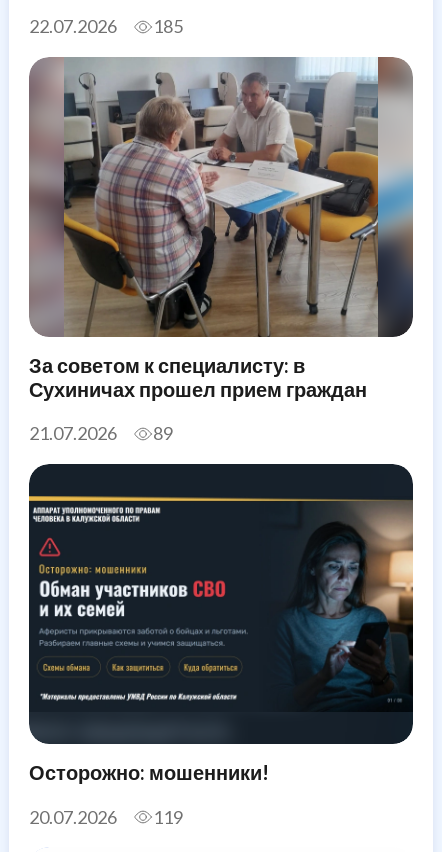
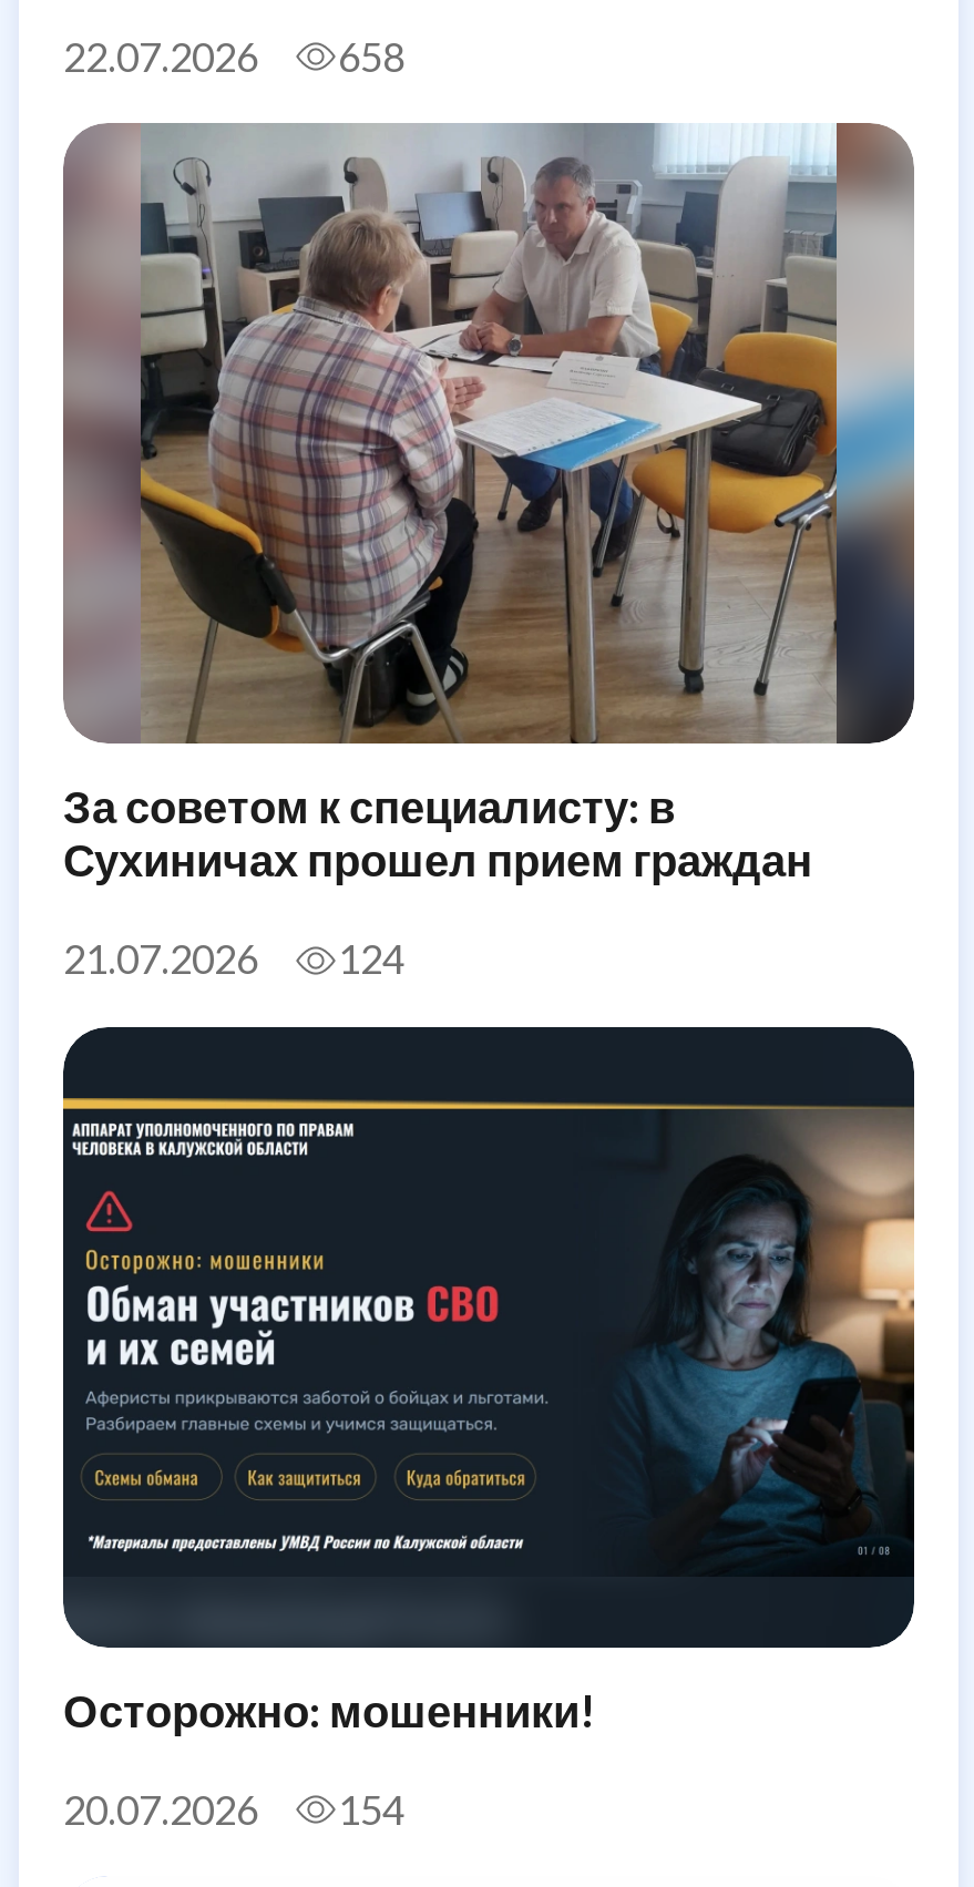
- 22.07.2026 185
+ 22.07.2026 658

- 21.07.2026 89
+ 21.07.2026 124

- 20.07.2026 119
+ 20.07.2026 154
